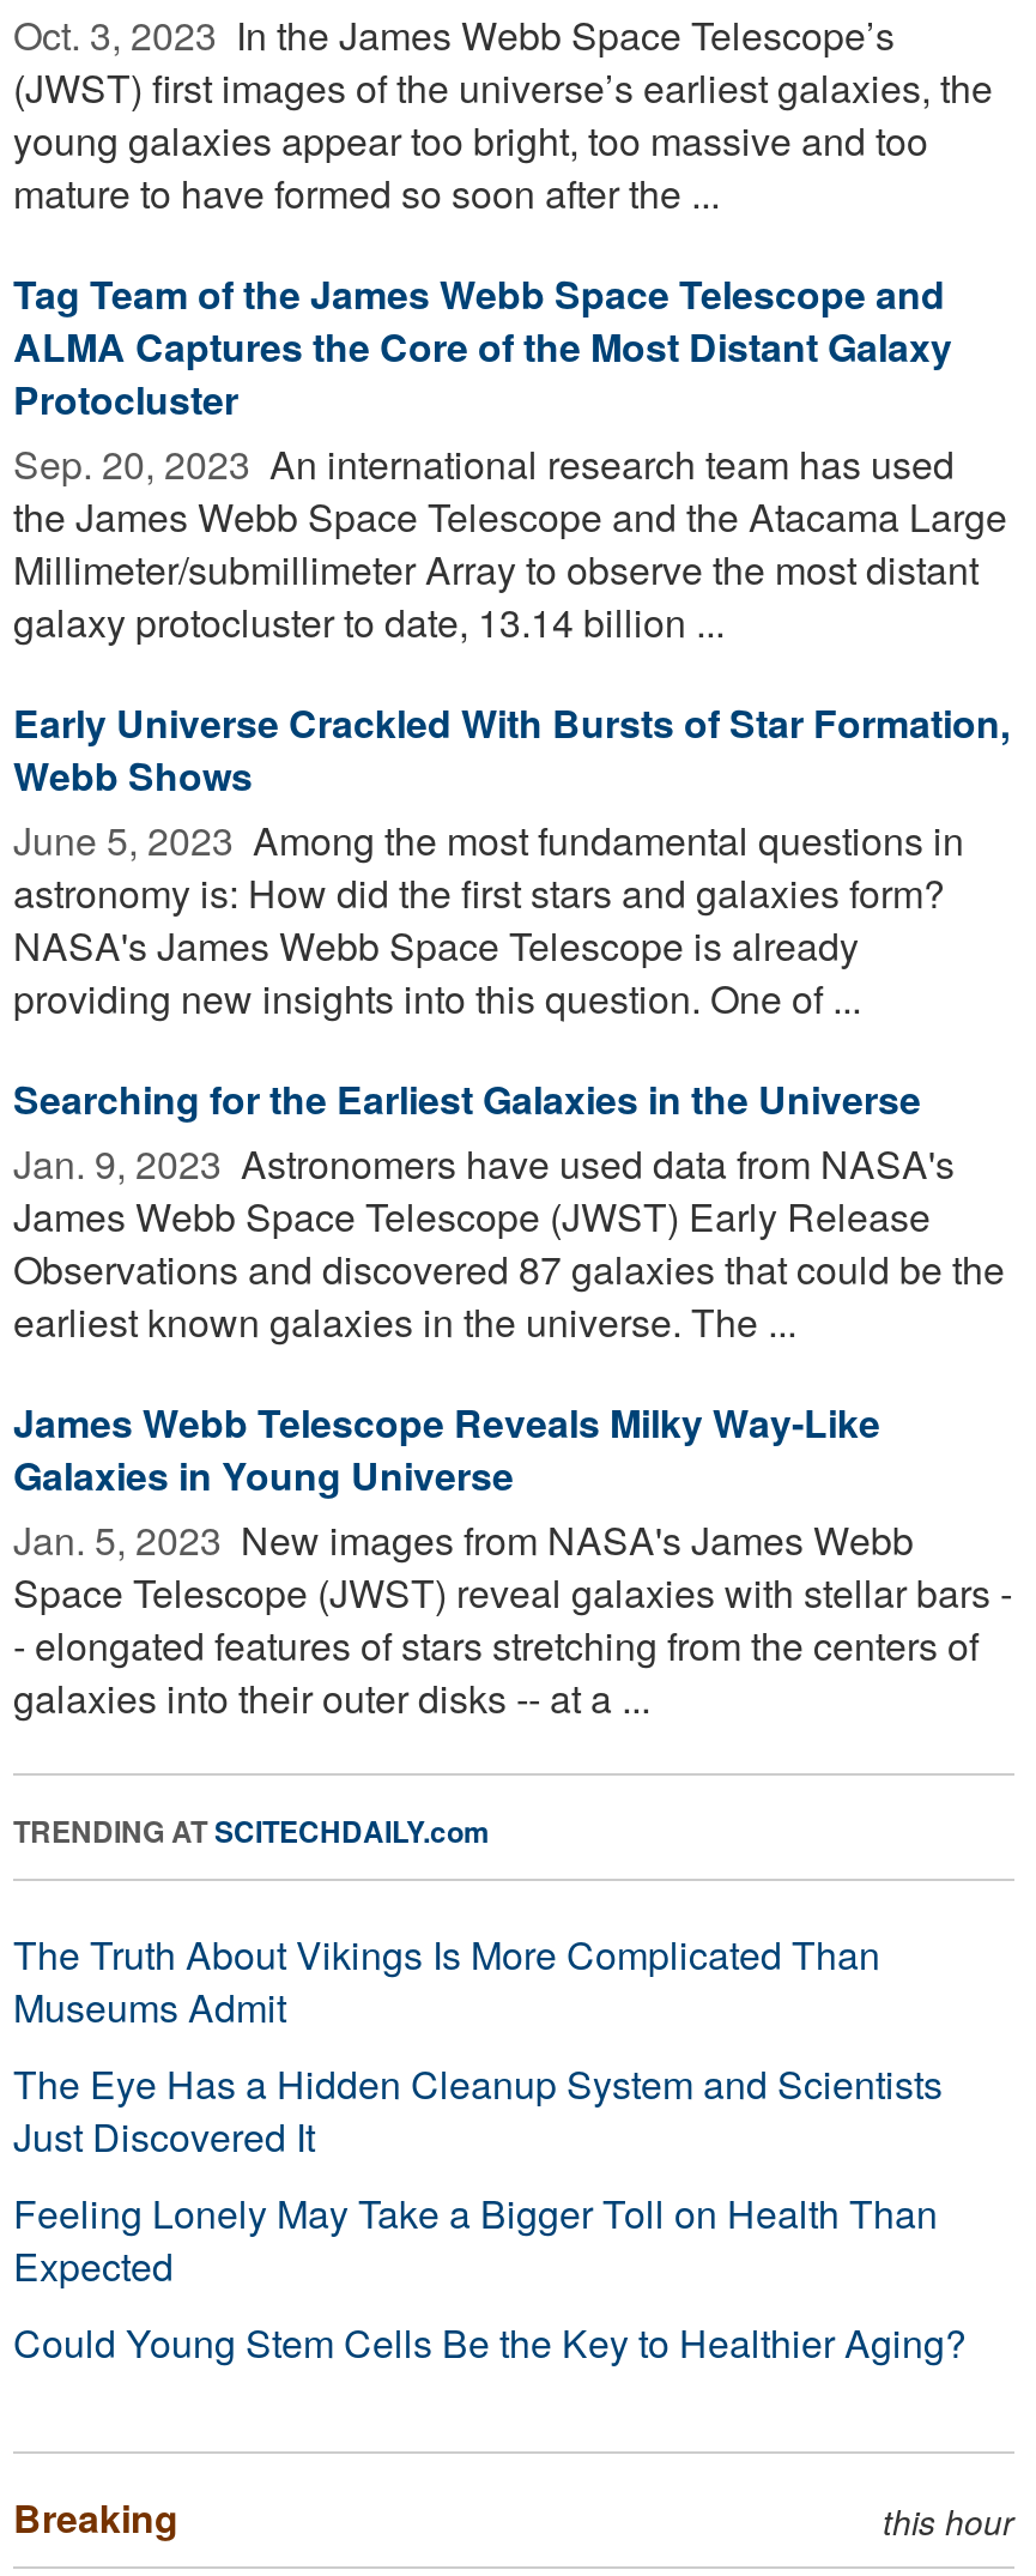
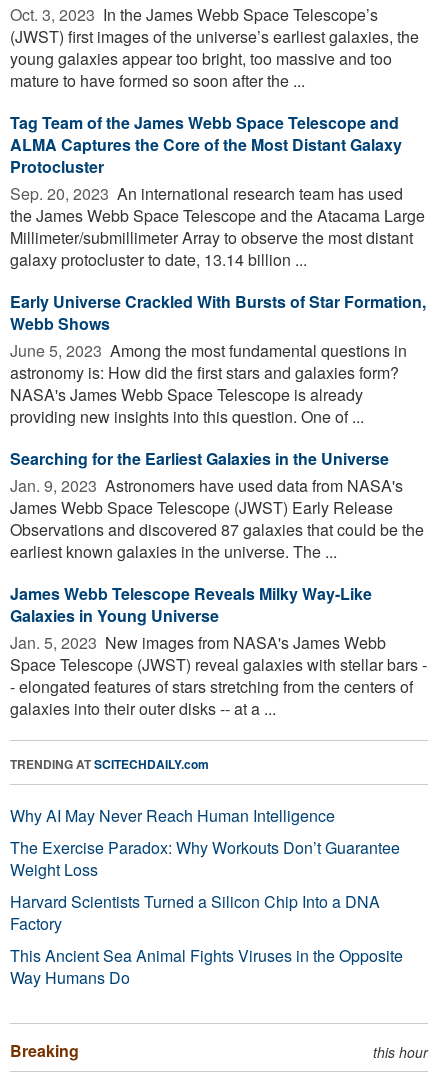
- The Truth About Vikings Is More Complicated Than
- Museums Admit
- The Eye Has a Hidden Cleanup System and Scientists
- Just Discovered It
- Feeling Lonely May Take a Bigger Toll on Health Than
- Expected
- Could Young Stem Cells Be the Key to Healthier Aging?
+ Why AI May Never Reach Human Intelligence
+ The Exercise Paradox: Why Workouts Don’t Guarantee
+ Weight Loss
+ Harvard Scientists Turned a Silicon Chip Into a DNA
+ Factory
+ This Ancient Sea Animal Fights Viruses in the Opposite
+ Way Humans Do
